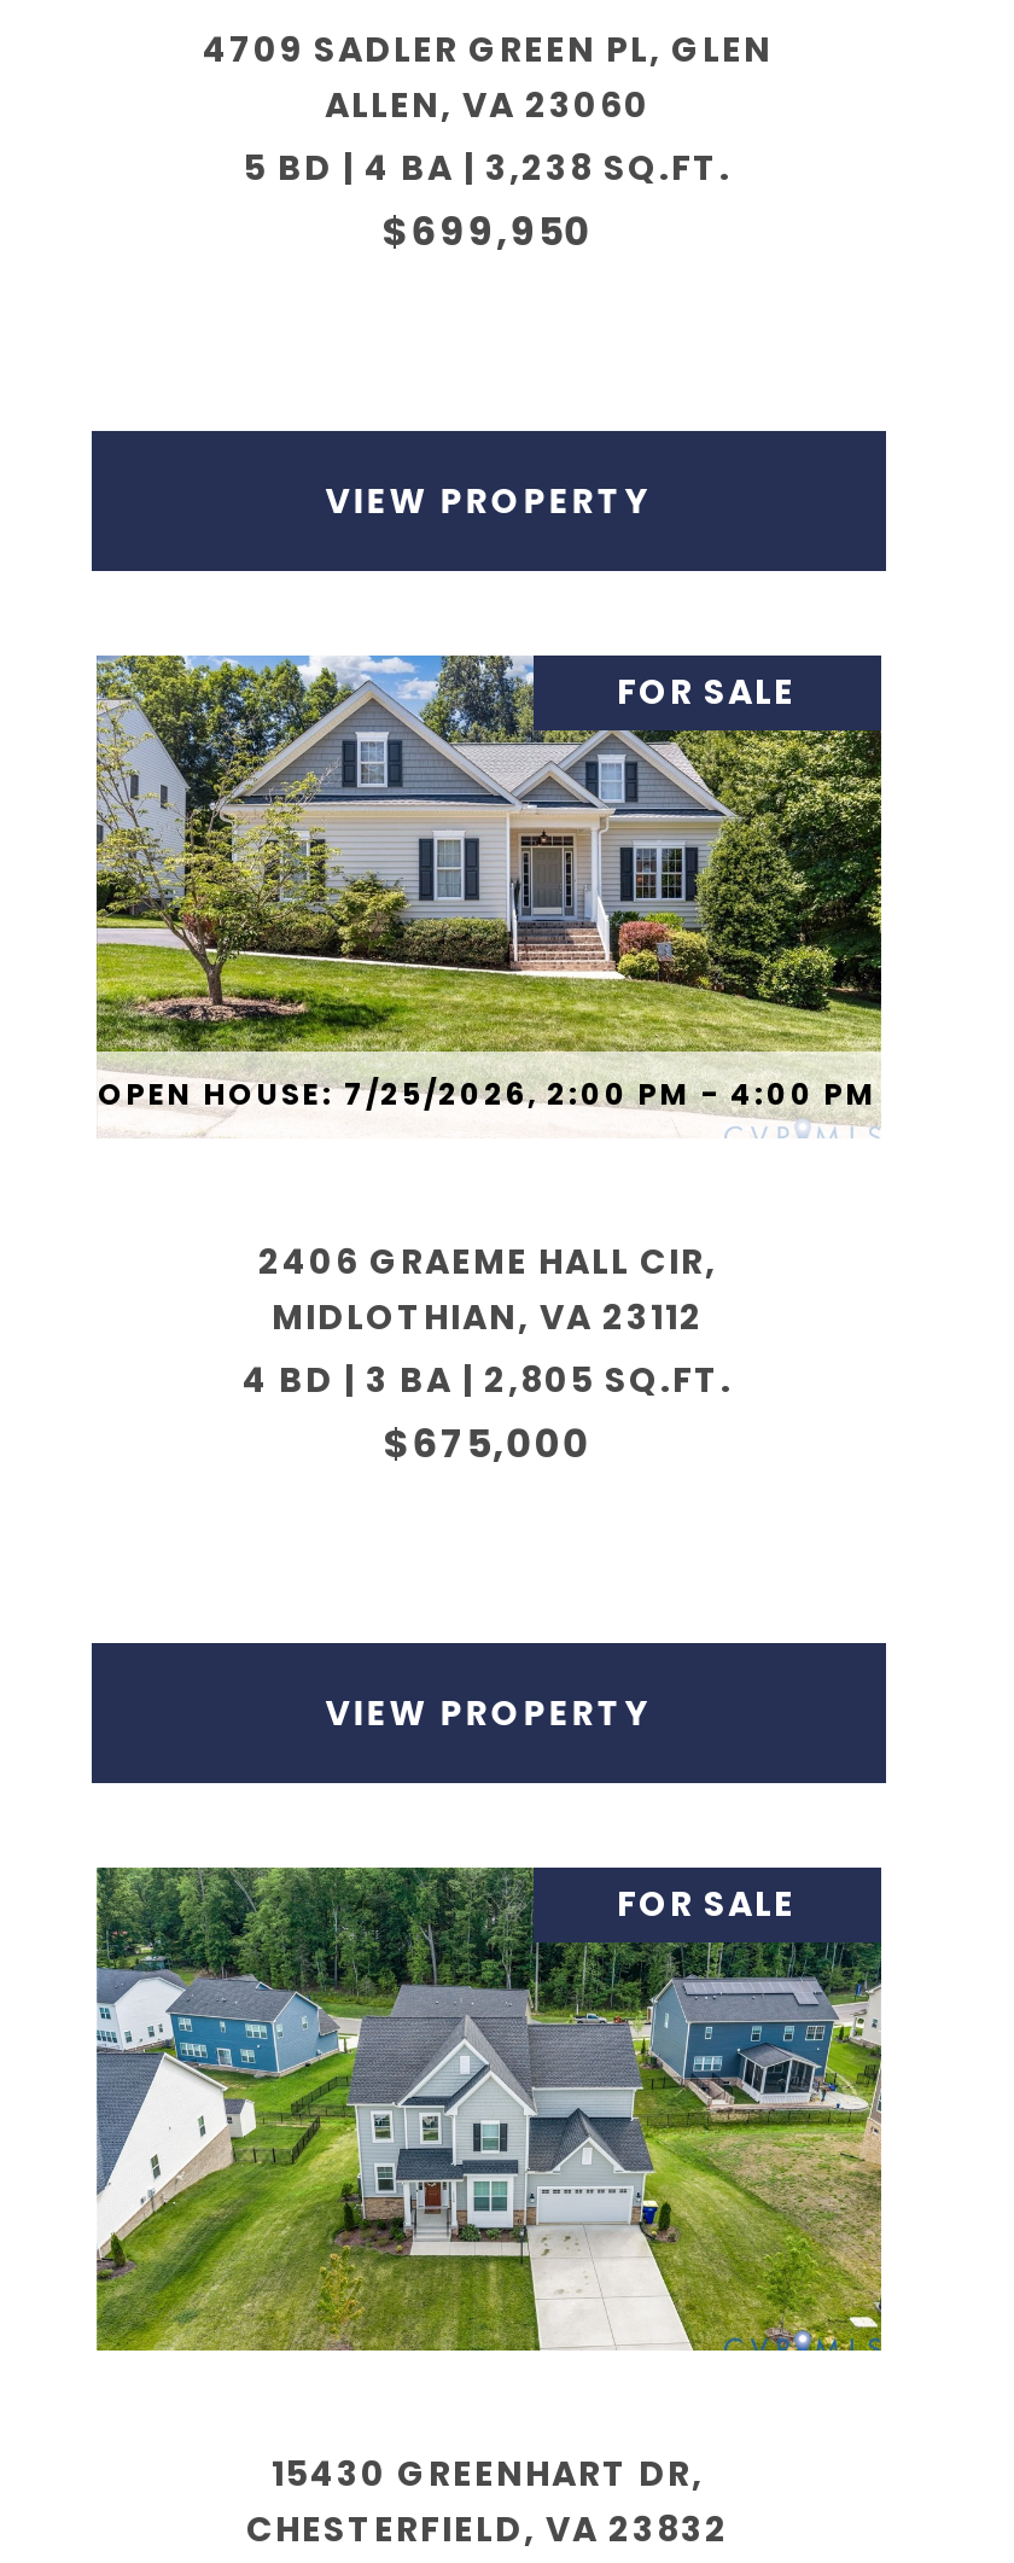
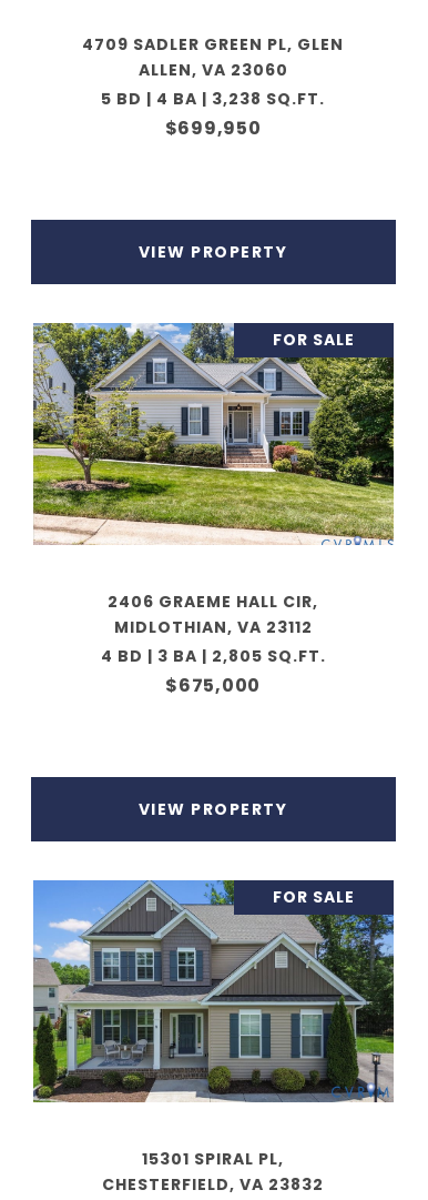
- OPEN HOUSE: 7/25/2026, 2:00 PM - 4:00 PM

- [image]
- 15430 GREENHART DR,
+ [image]
+ 15301 SPIRAL PL,
